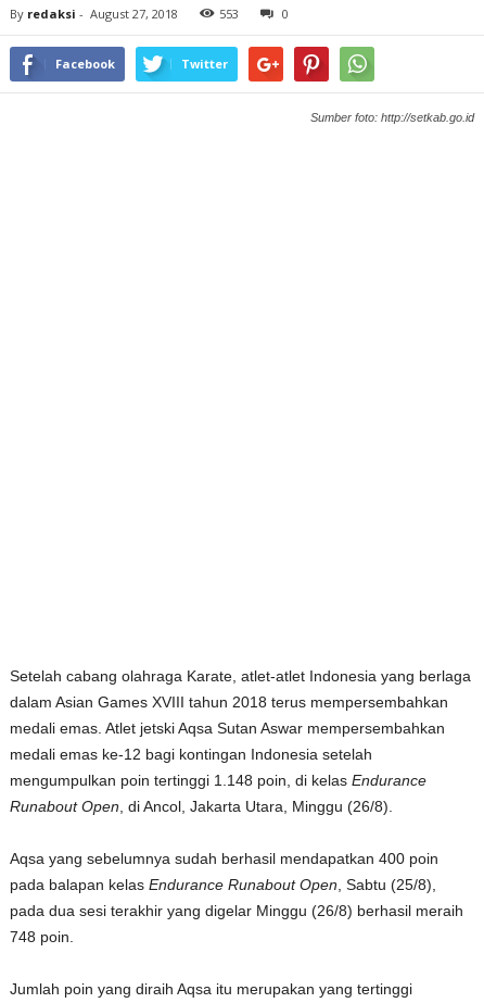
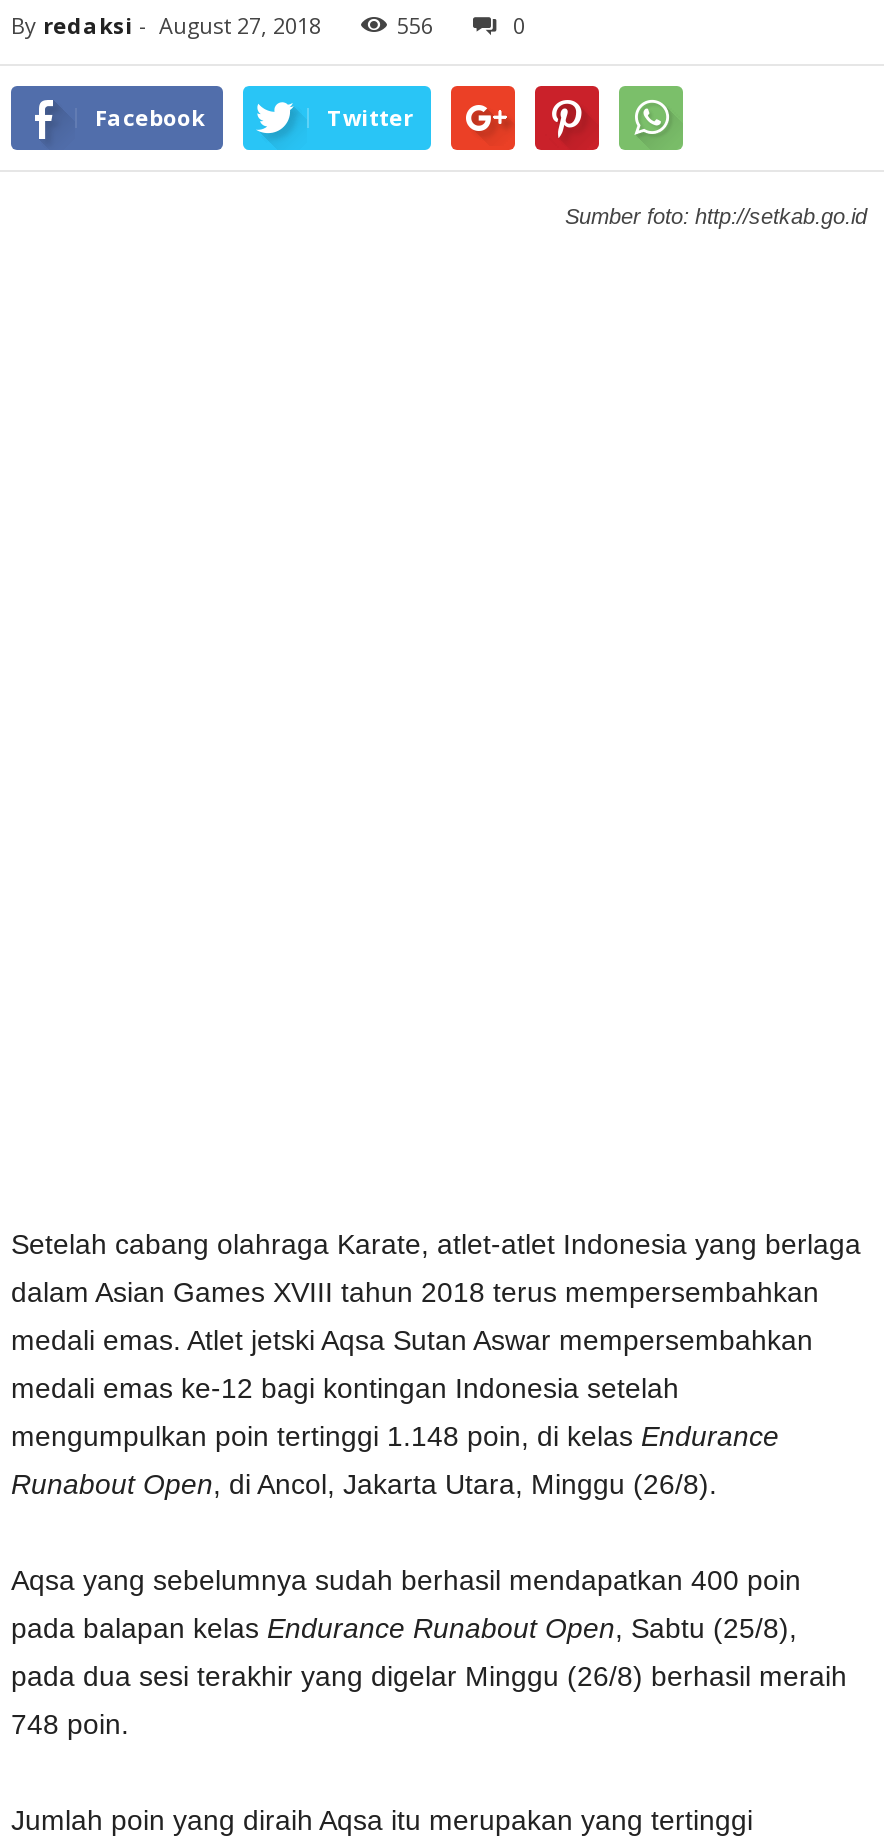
- 553
+ 556
